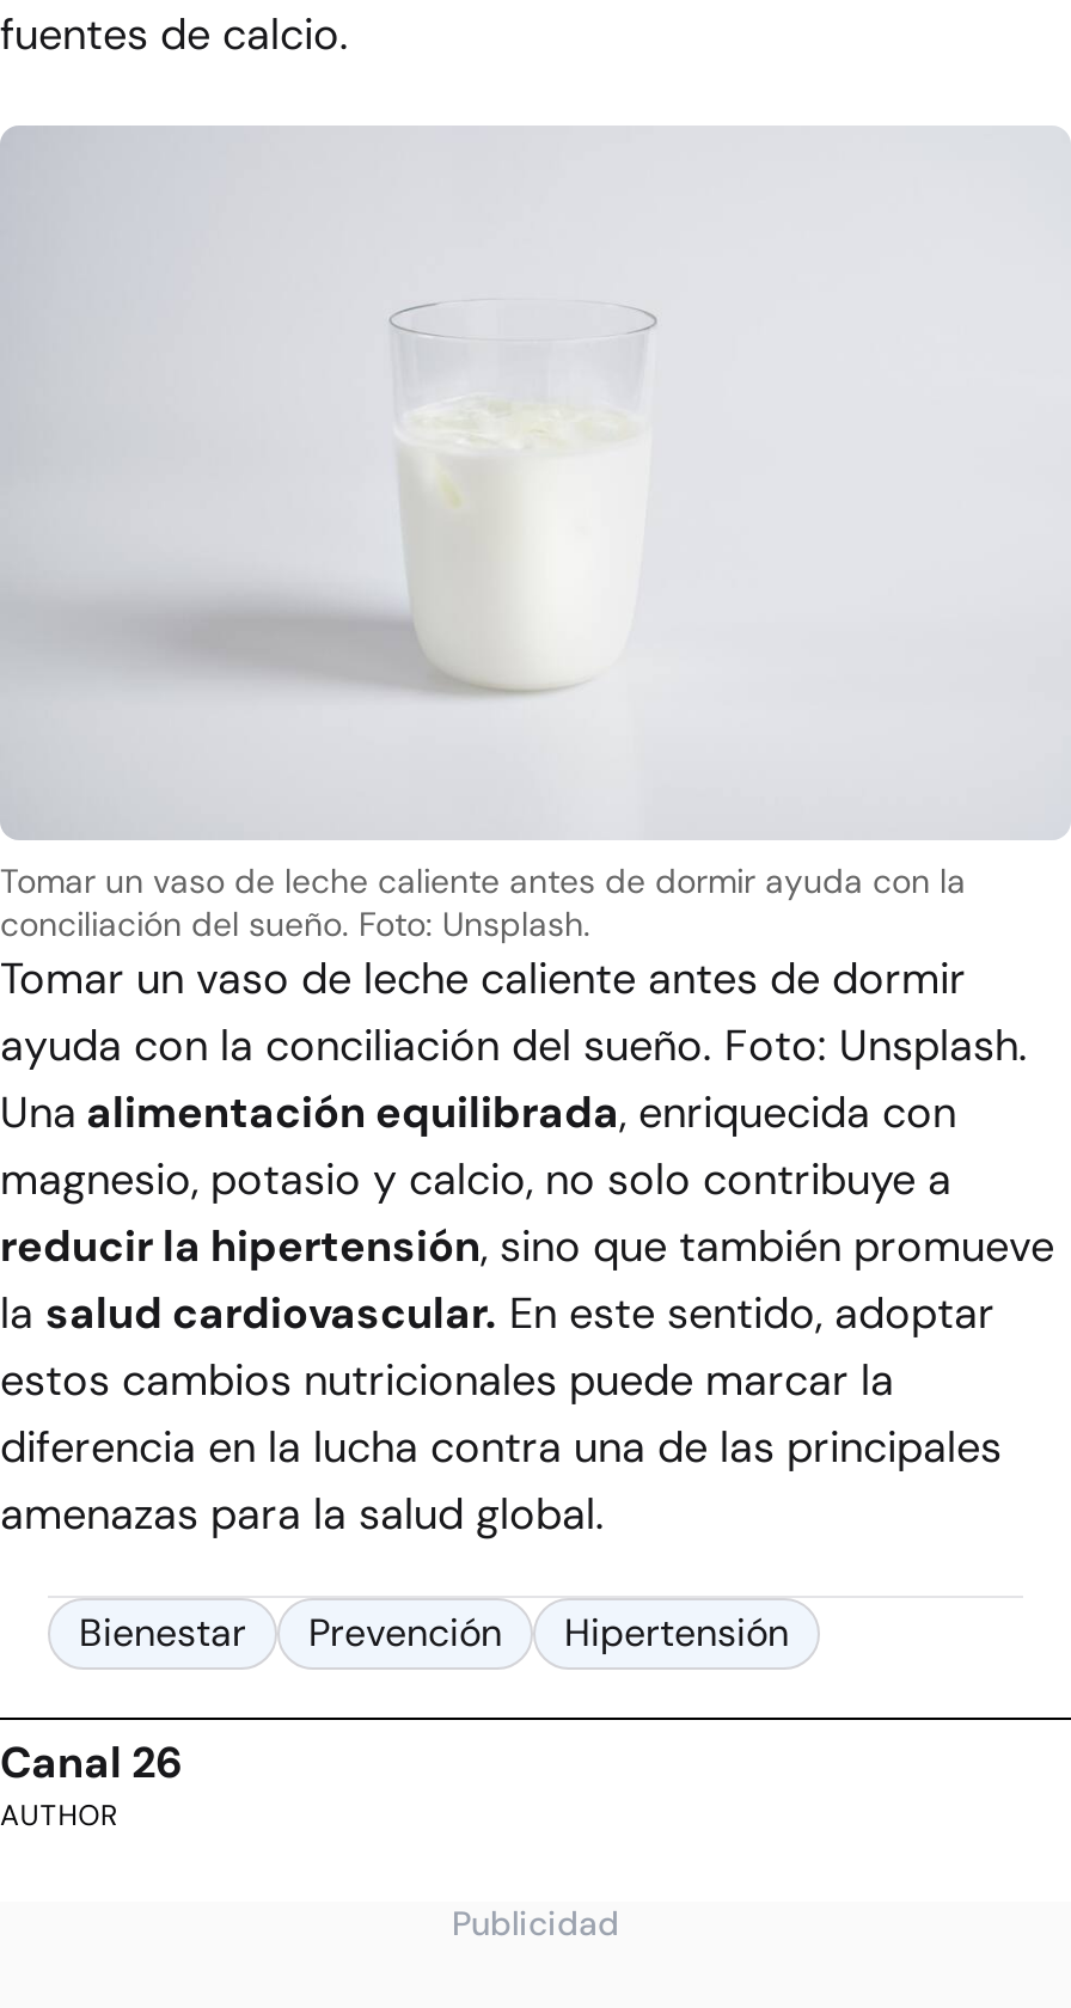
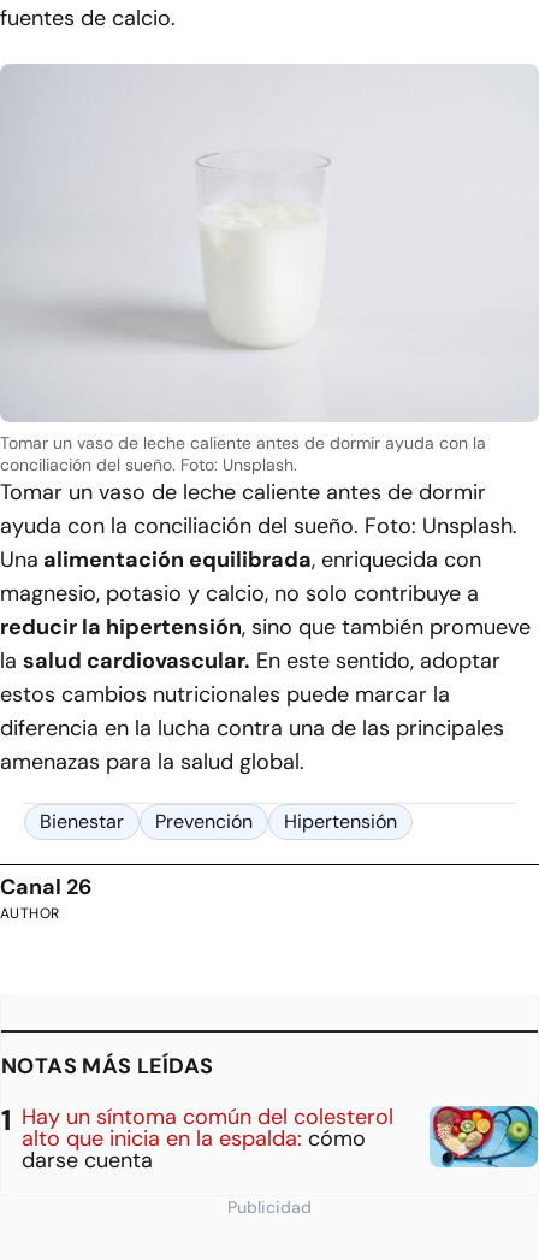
+ [image]
+ NOTAS MÁS LEÍDAS
+ Hay un síntoma común del colesterol
+ alto que inicia en la espalda: cómo
+ darse cuenta
